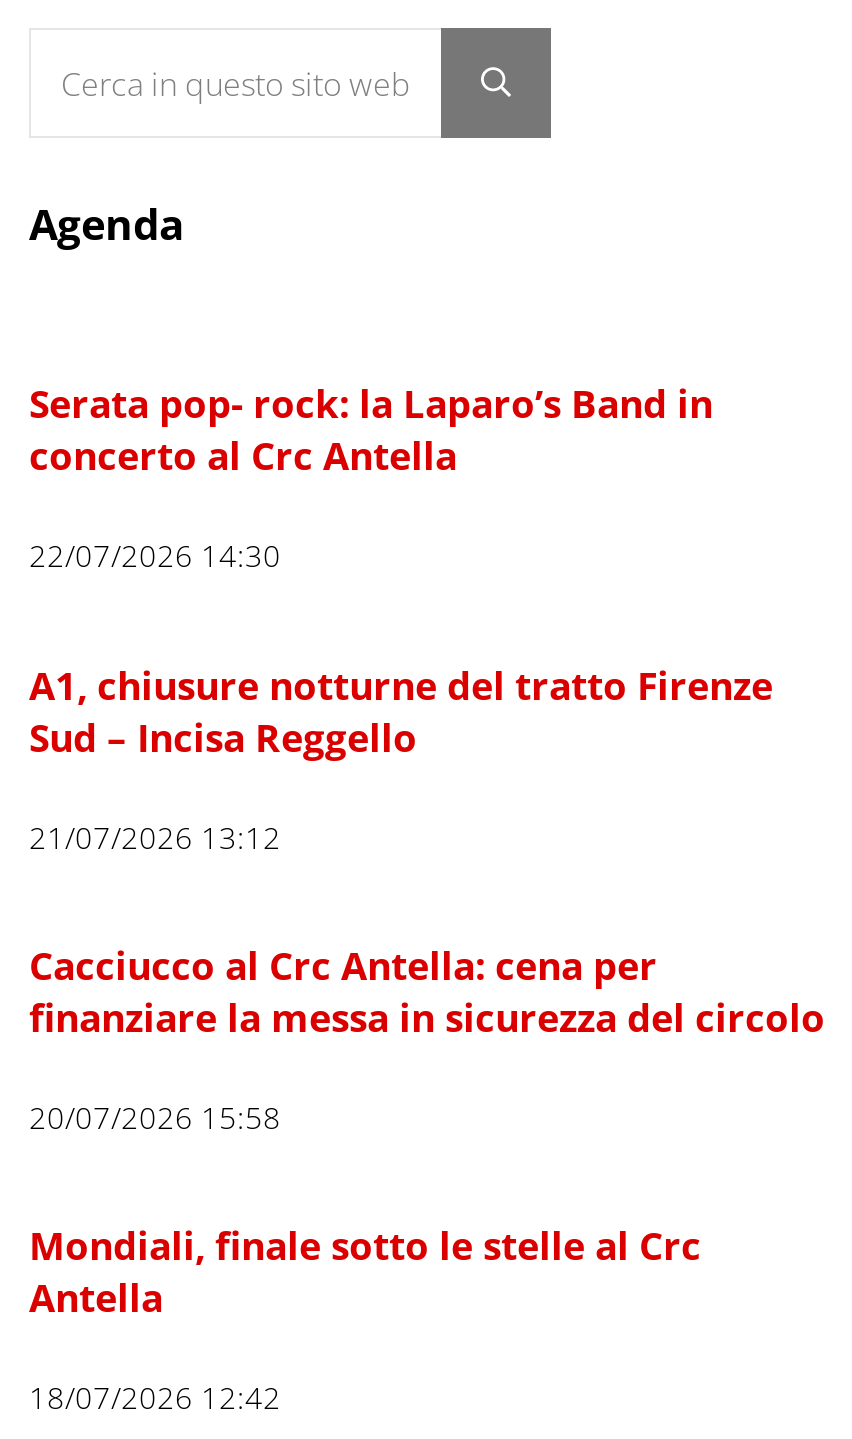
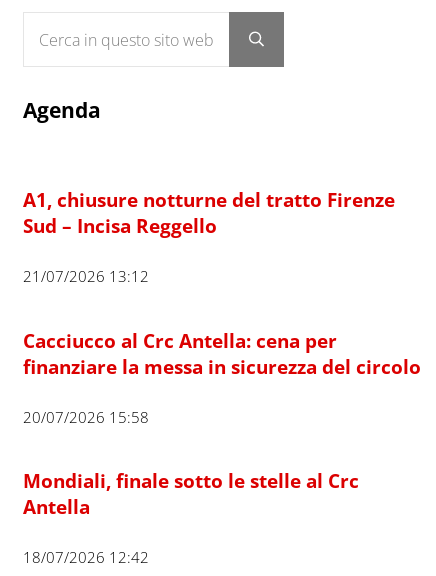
- Serata pop- rock: la Laparo’s Band in
- concerto al Crc Antella
- 22/07/2026 14:30
